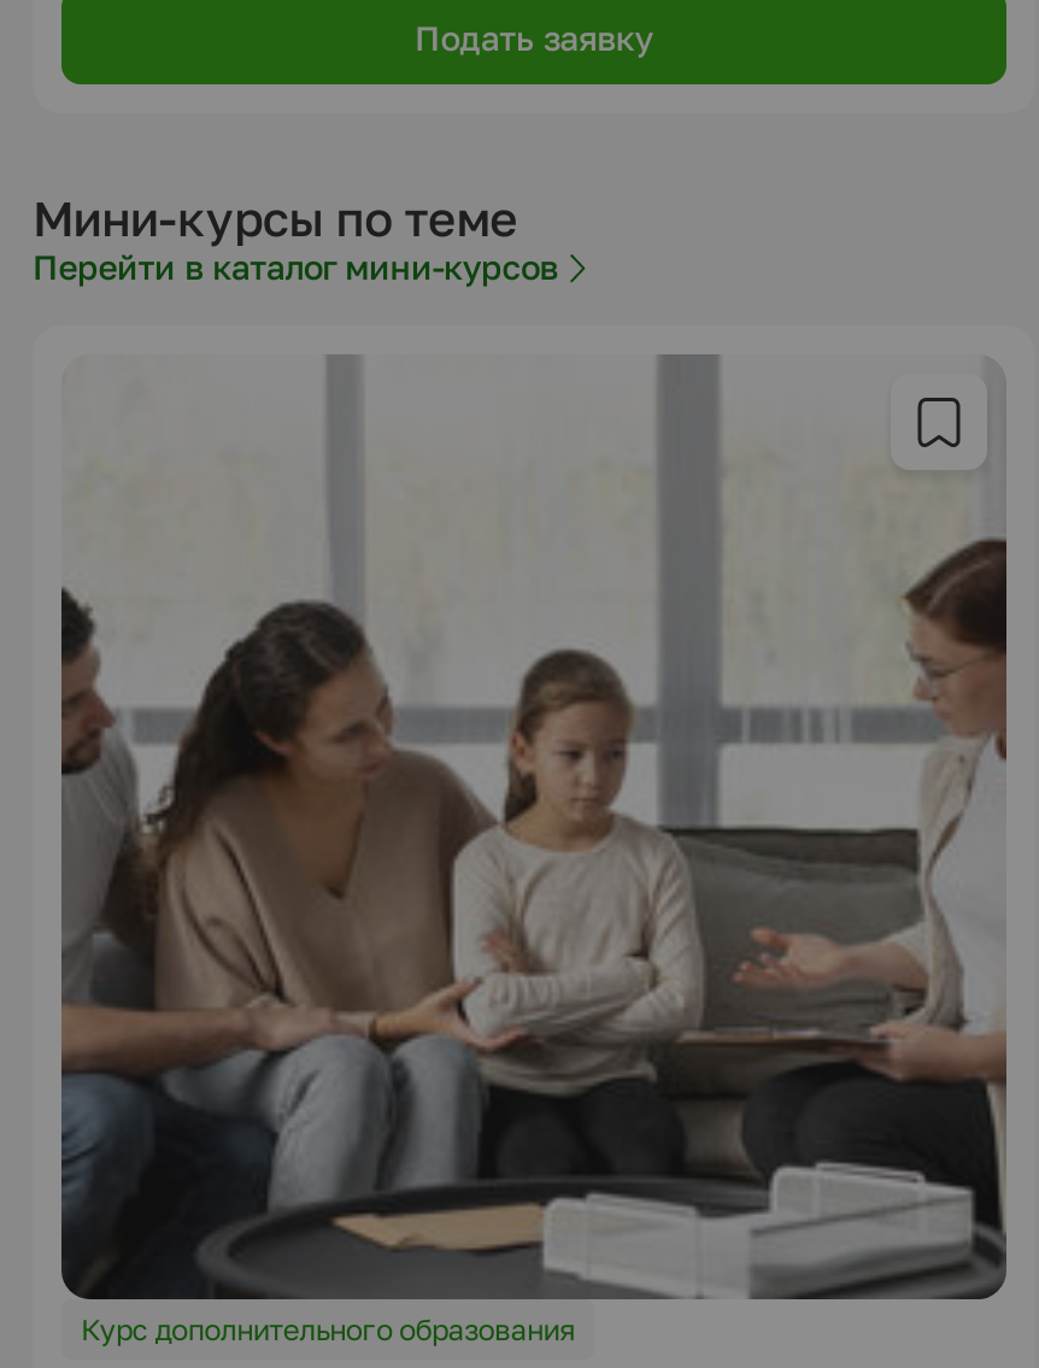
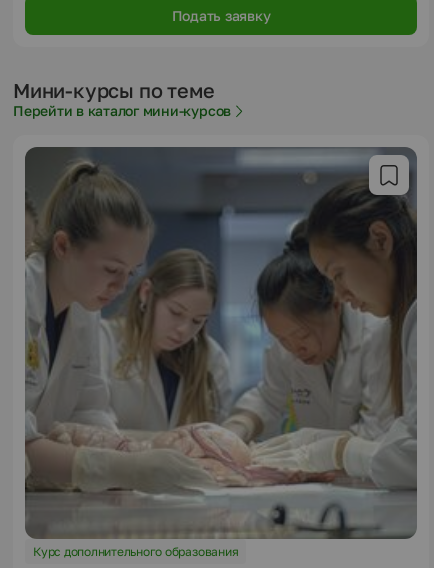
- [image]
+ [image]
